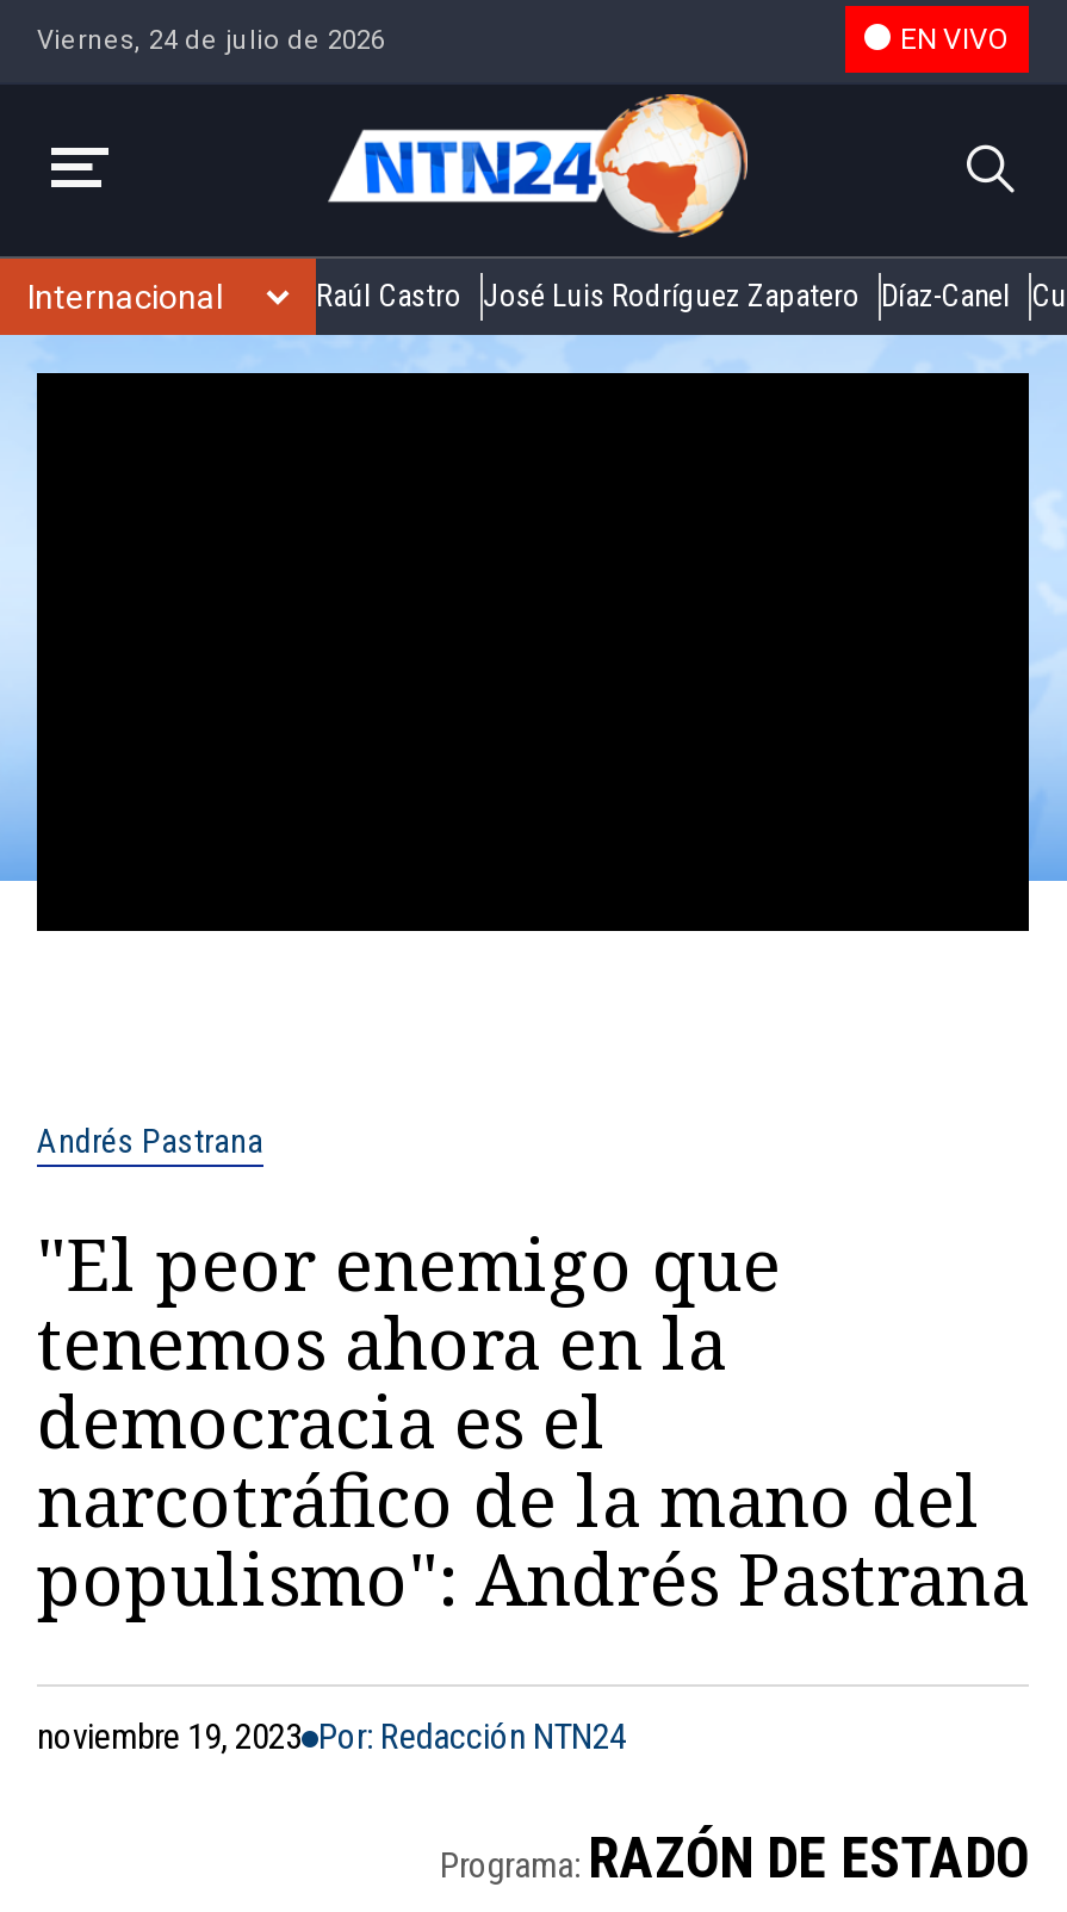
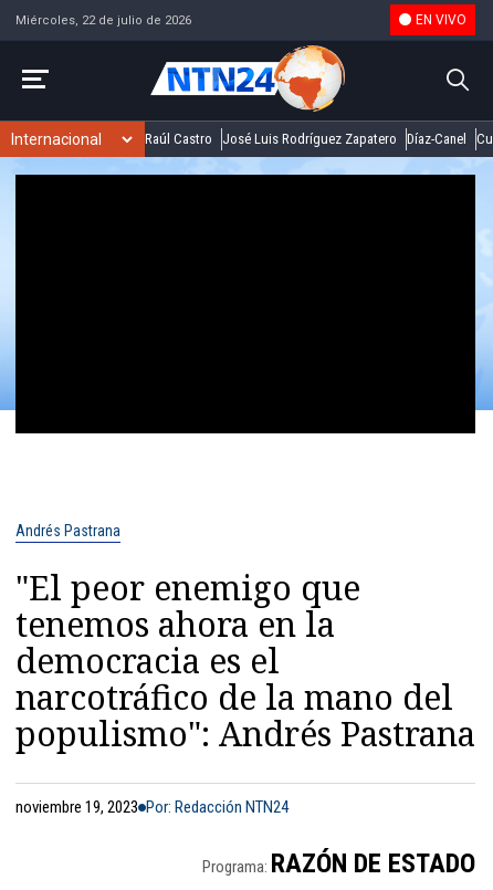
- Viernes, 24 de julio de 2026
+ Miércoles, 22 de julio de 2026
